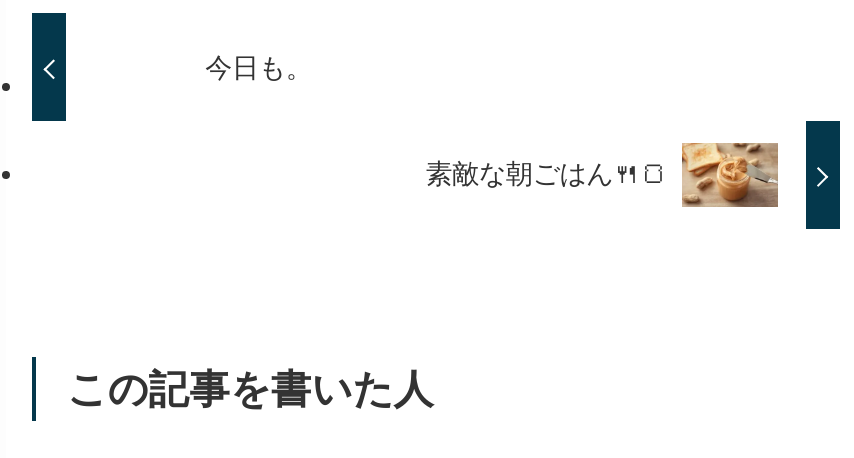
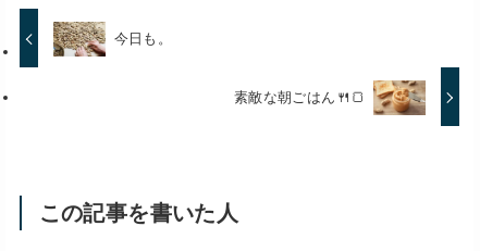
+ [image]
